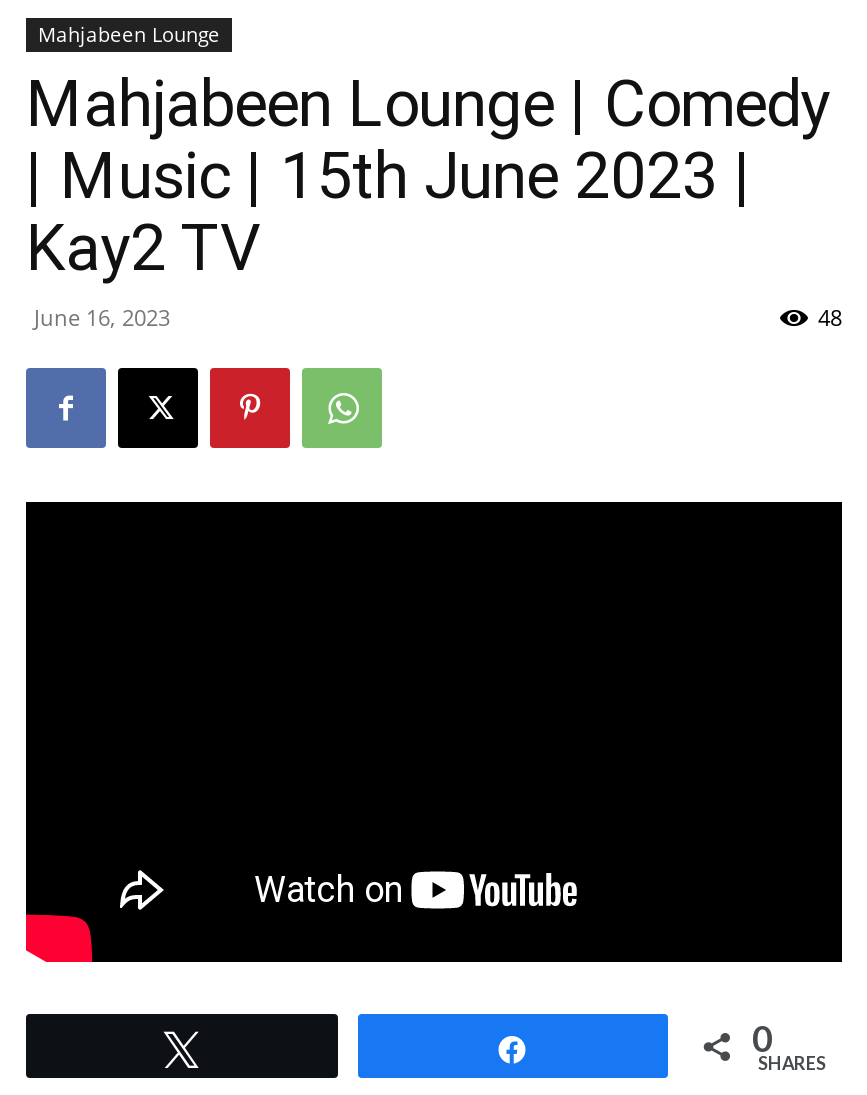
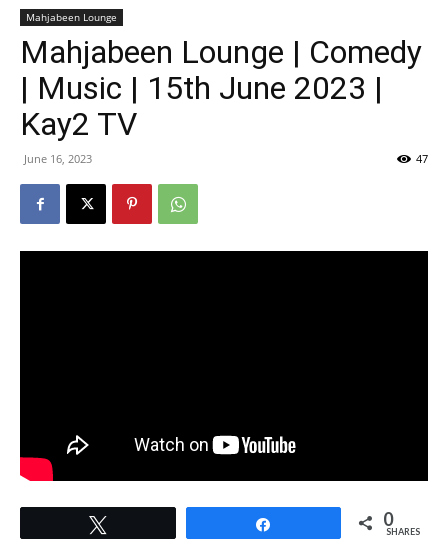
- 48
+ 47
